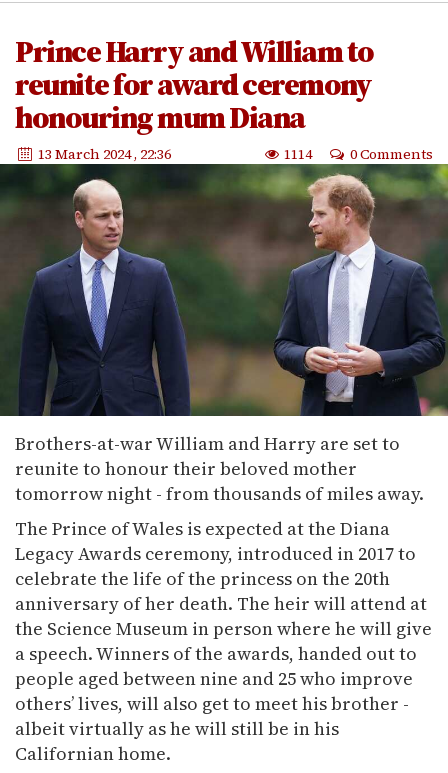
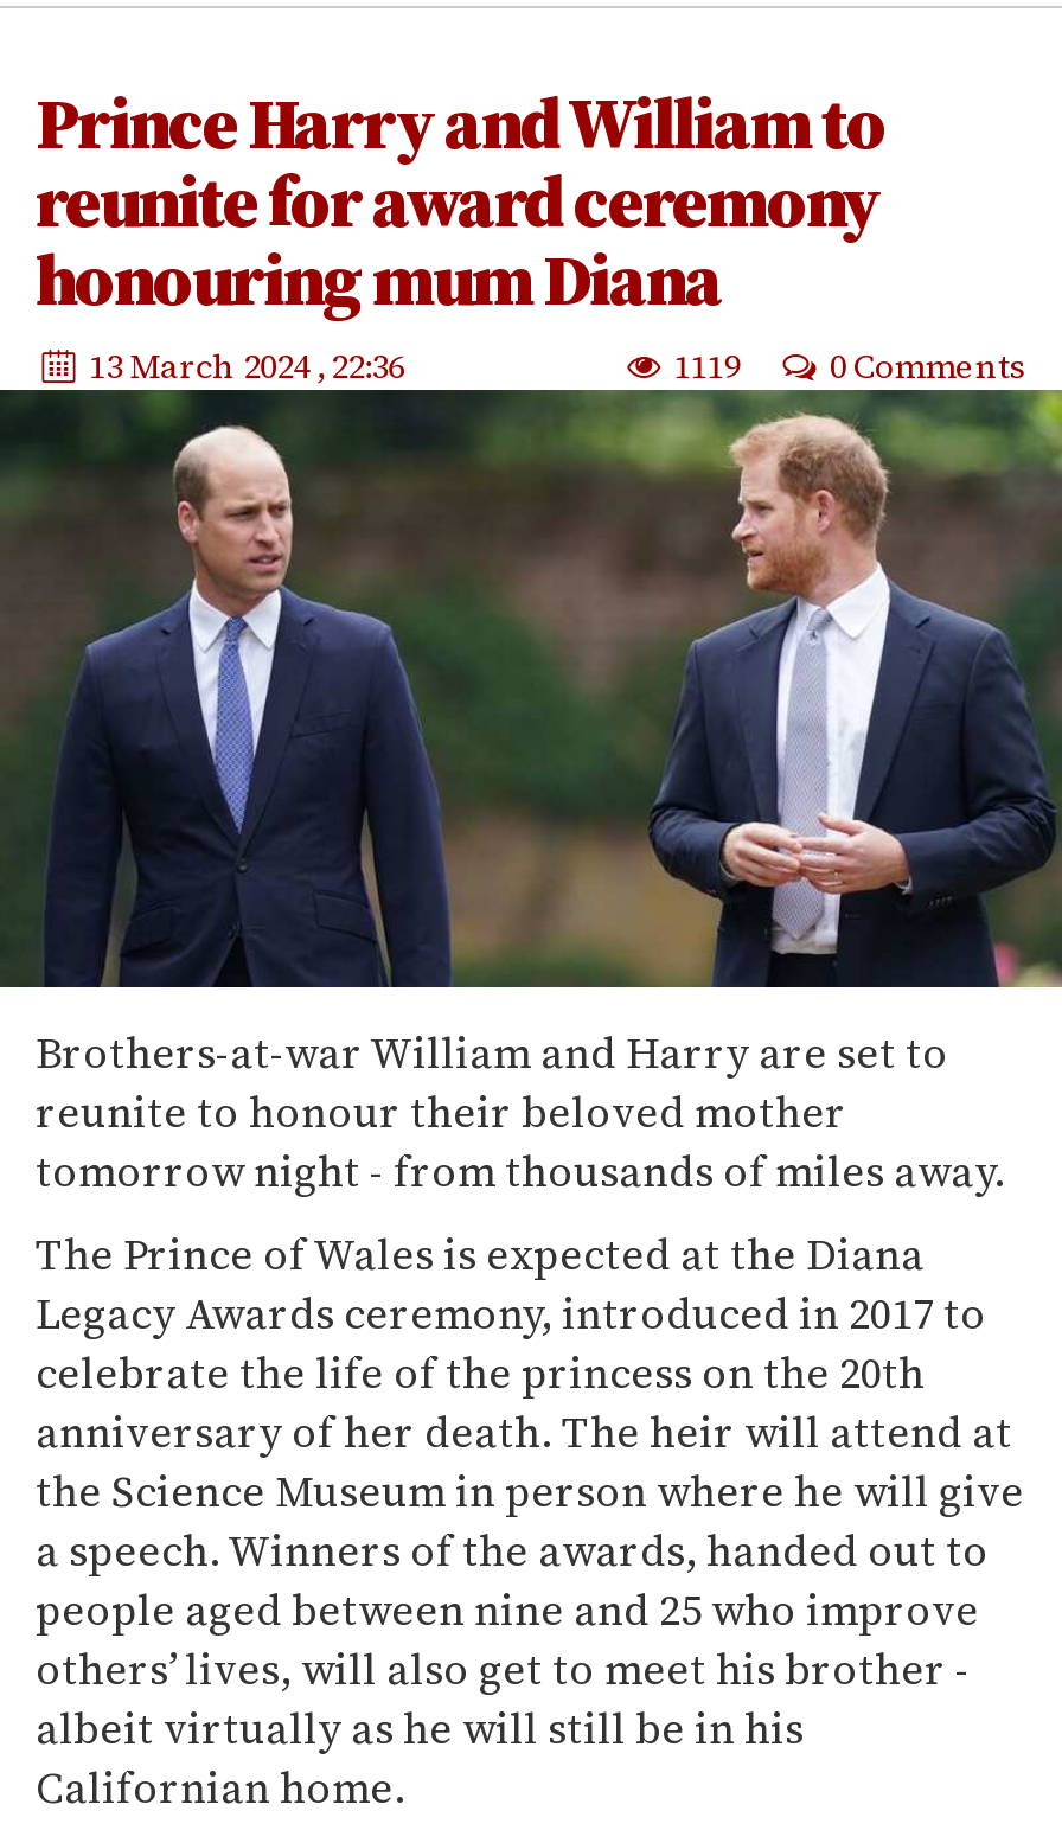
- 1114 0 Comments
+ 1119 0 Comments
